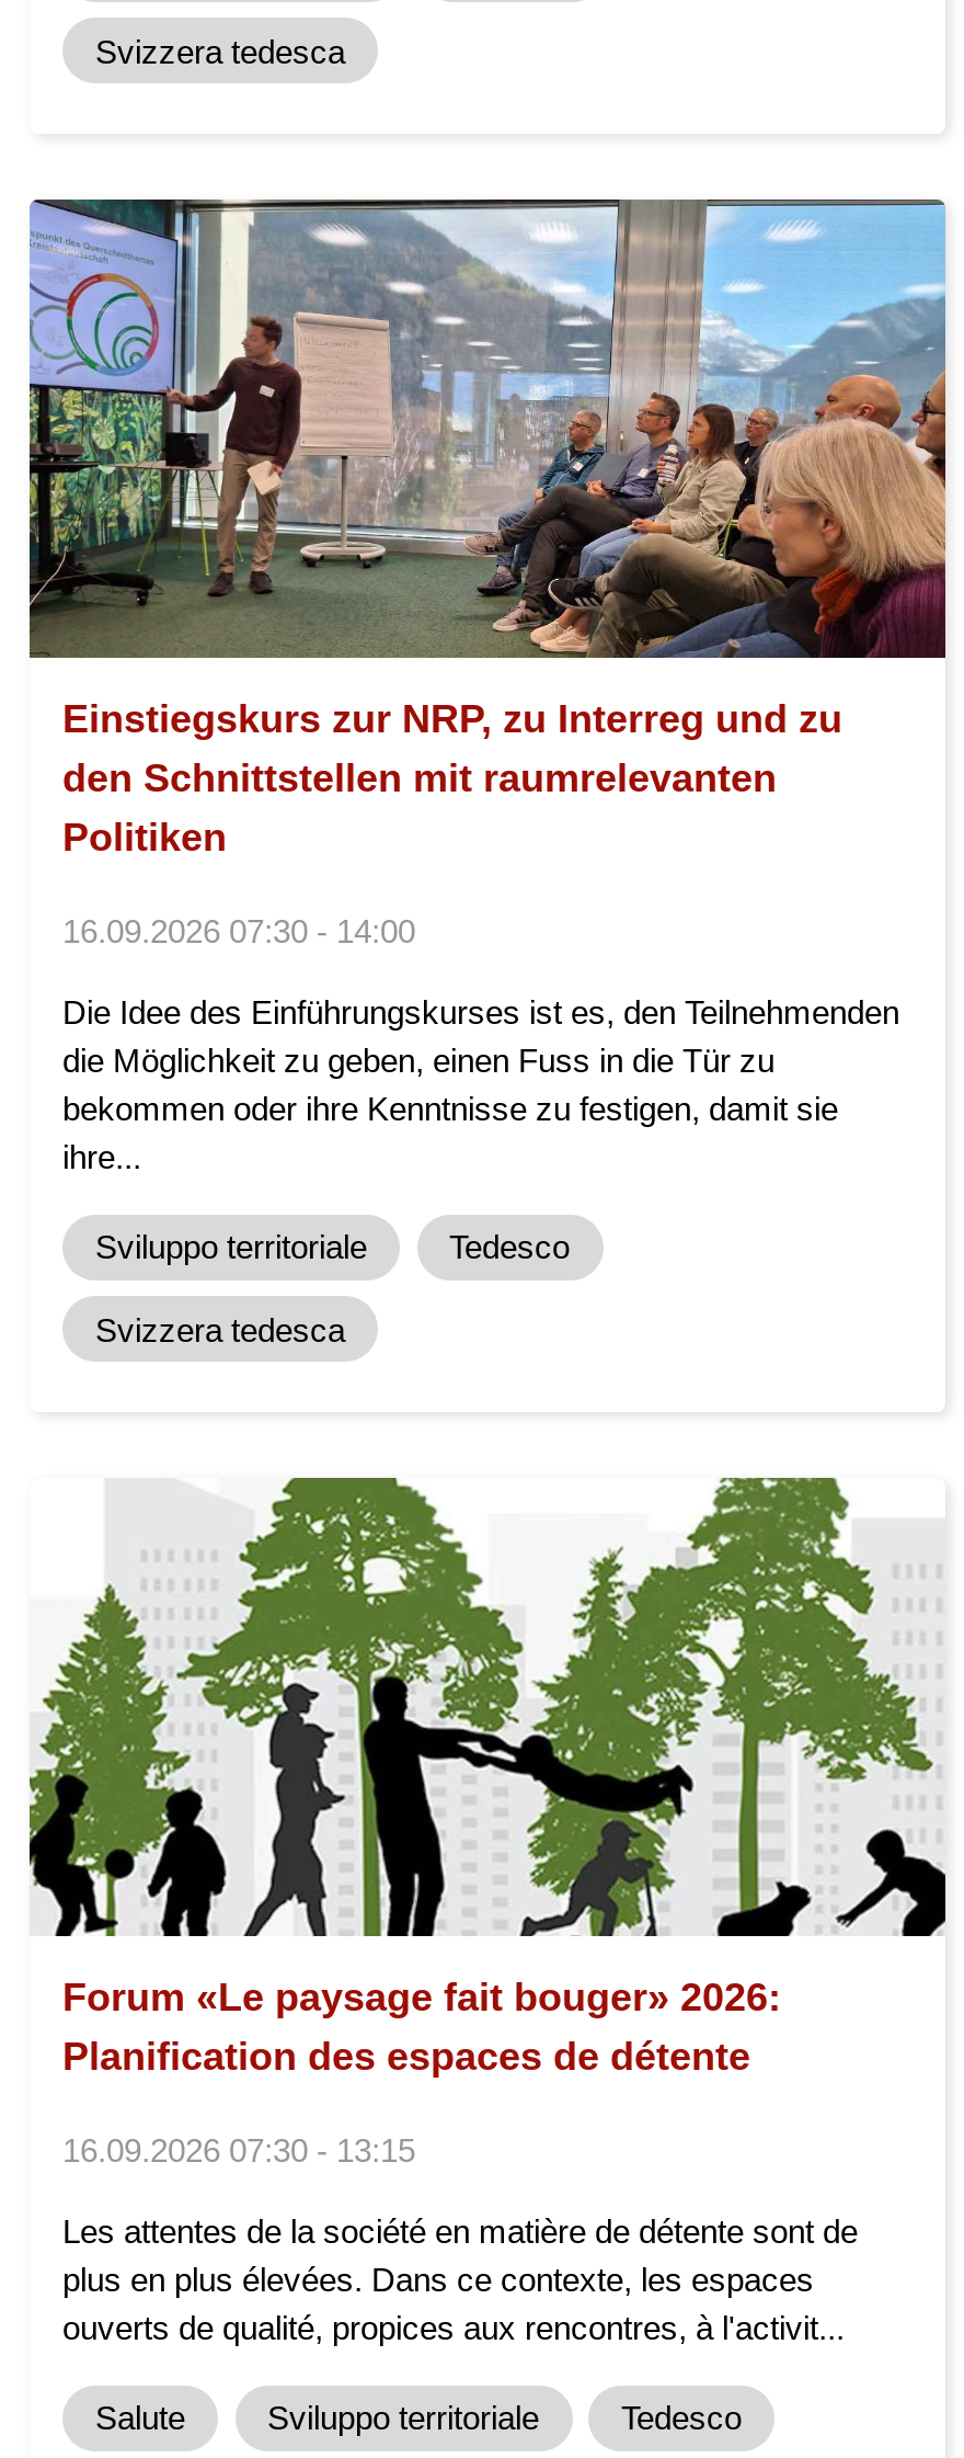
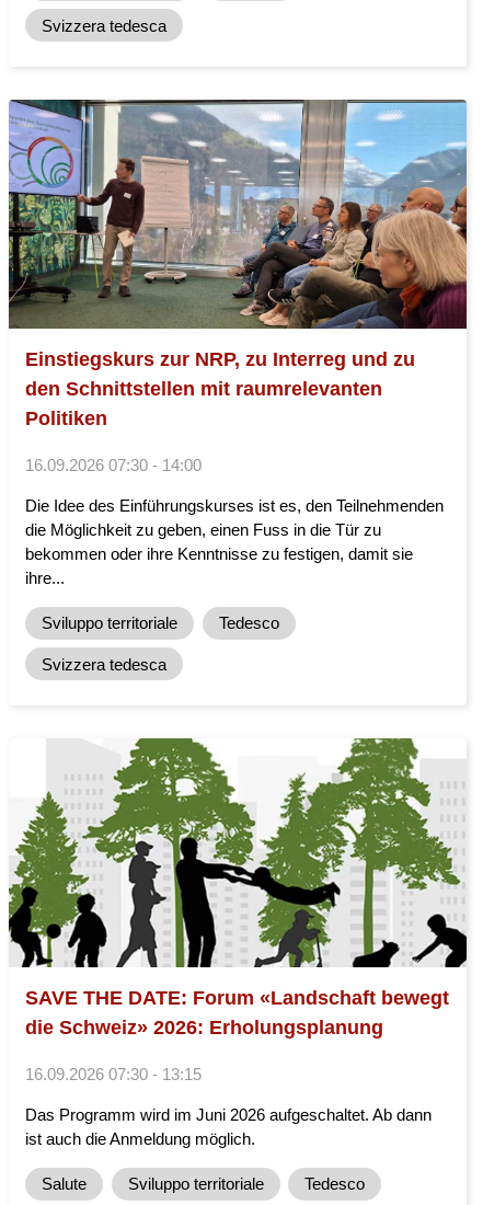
- Forum «Le paysage fait bouger» 2026:
- Planification des espaces de détente
+ SAVE THE DATE: Forum «Landschaft bewegt
+ die Schweiz» 2026: Erholungsplanung

- Les attentes de la société en matière de détente sont de
- plus en plus élevées. Dans ce contexte, les espaces
- ouverts de qualité, propices aux rencontres, à l'activit...
+ Das Programm wird im Juni 2026 aufgeschaltet. Ab dann
+ ist auch die Anmeldung möglich.
